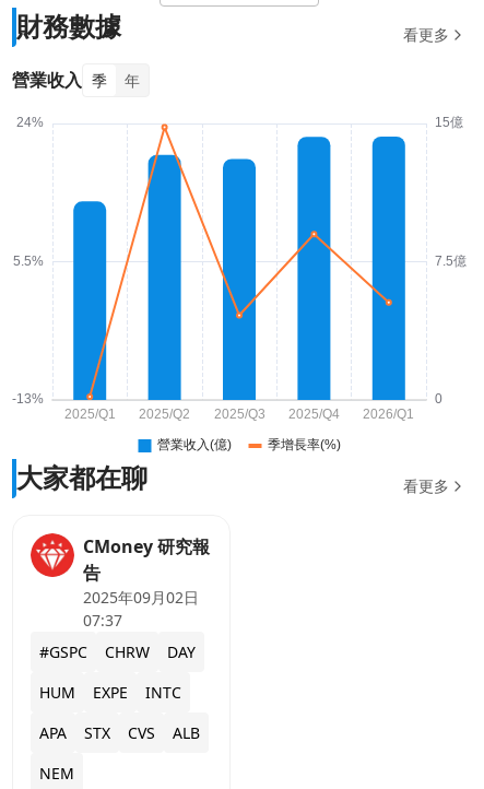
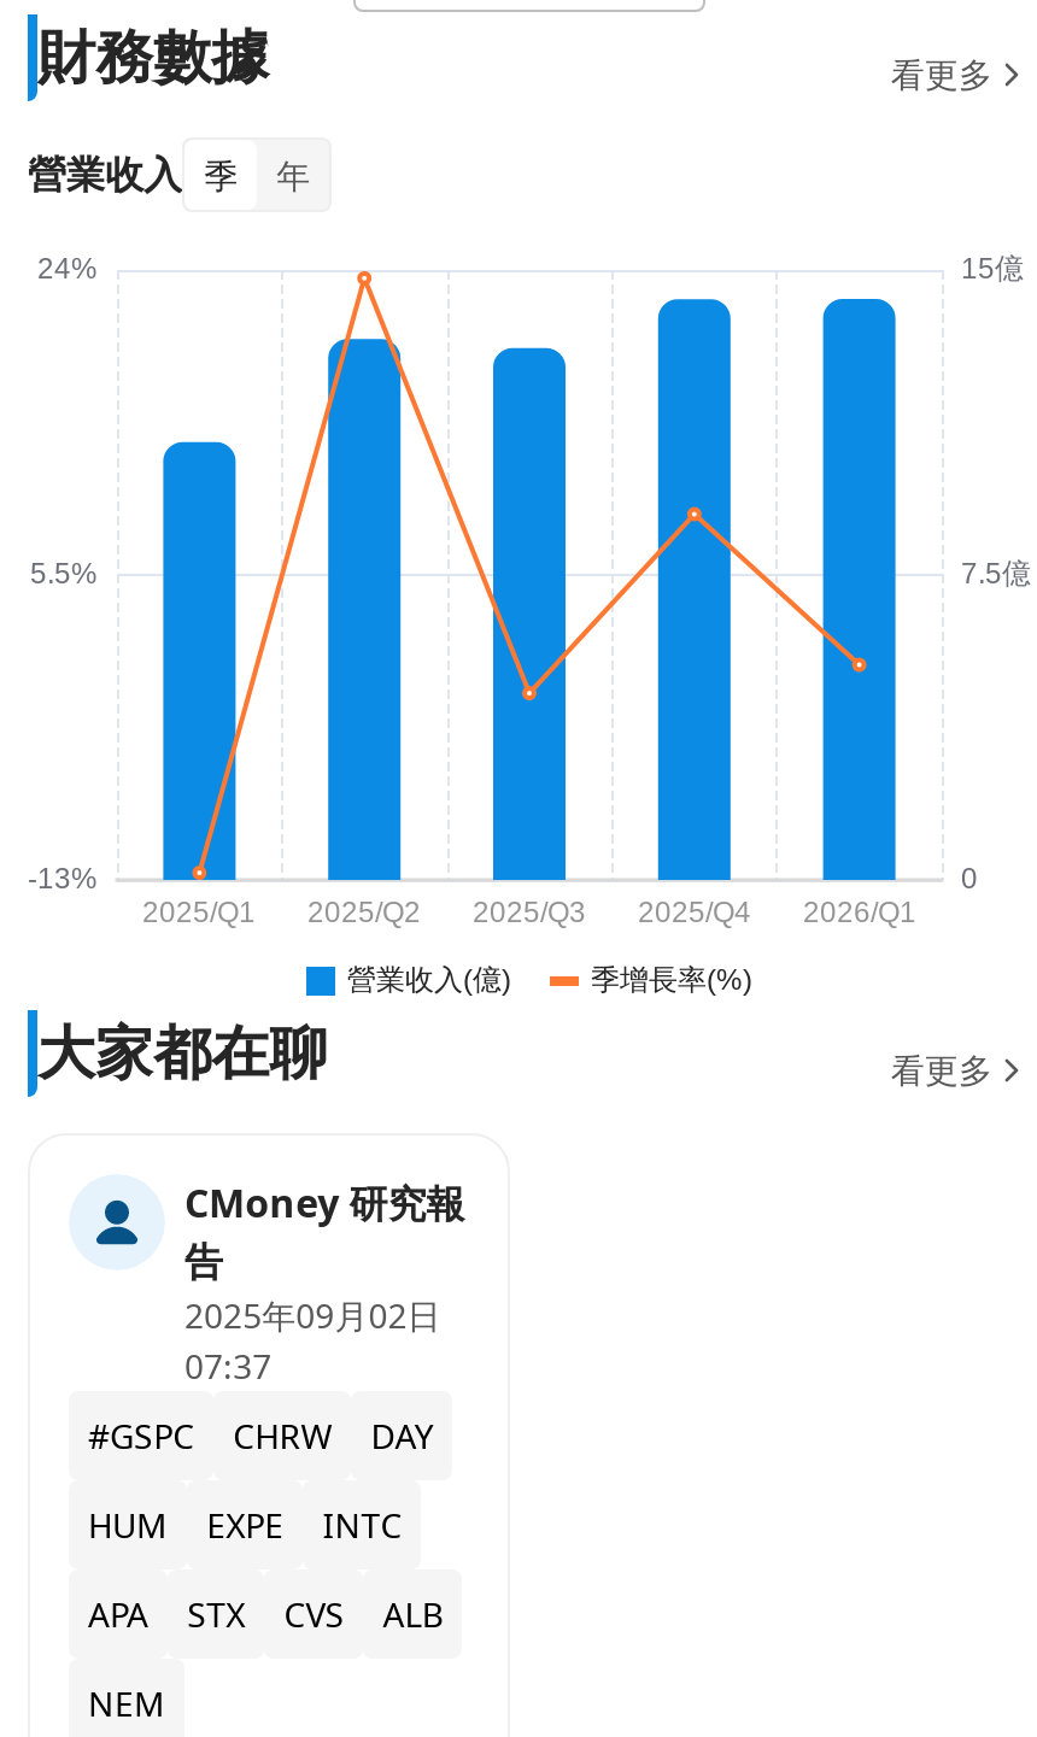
- [image]
+ [image]
